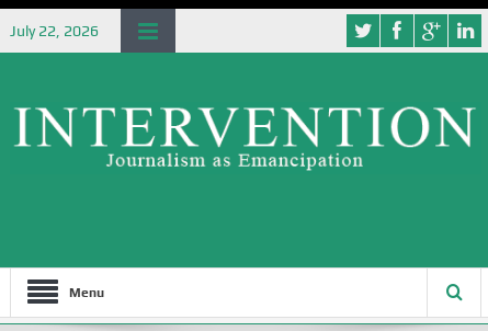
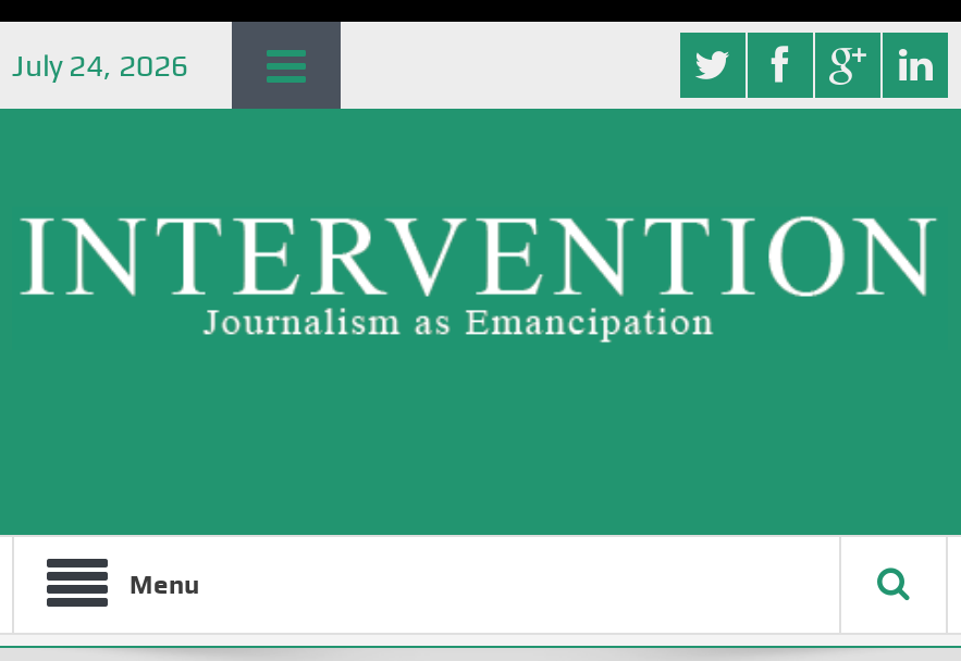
- July 22, 2026
+ July 24, 2026
